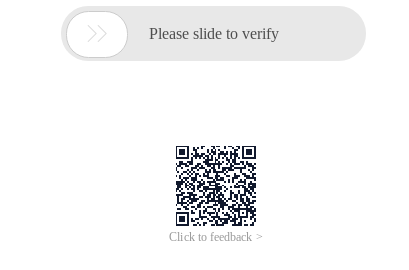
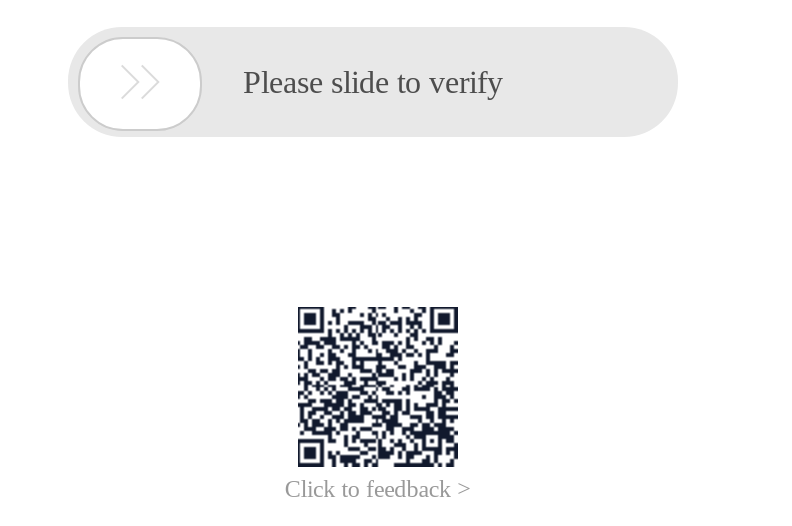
- [image]
+ [image]
